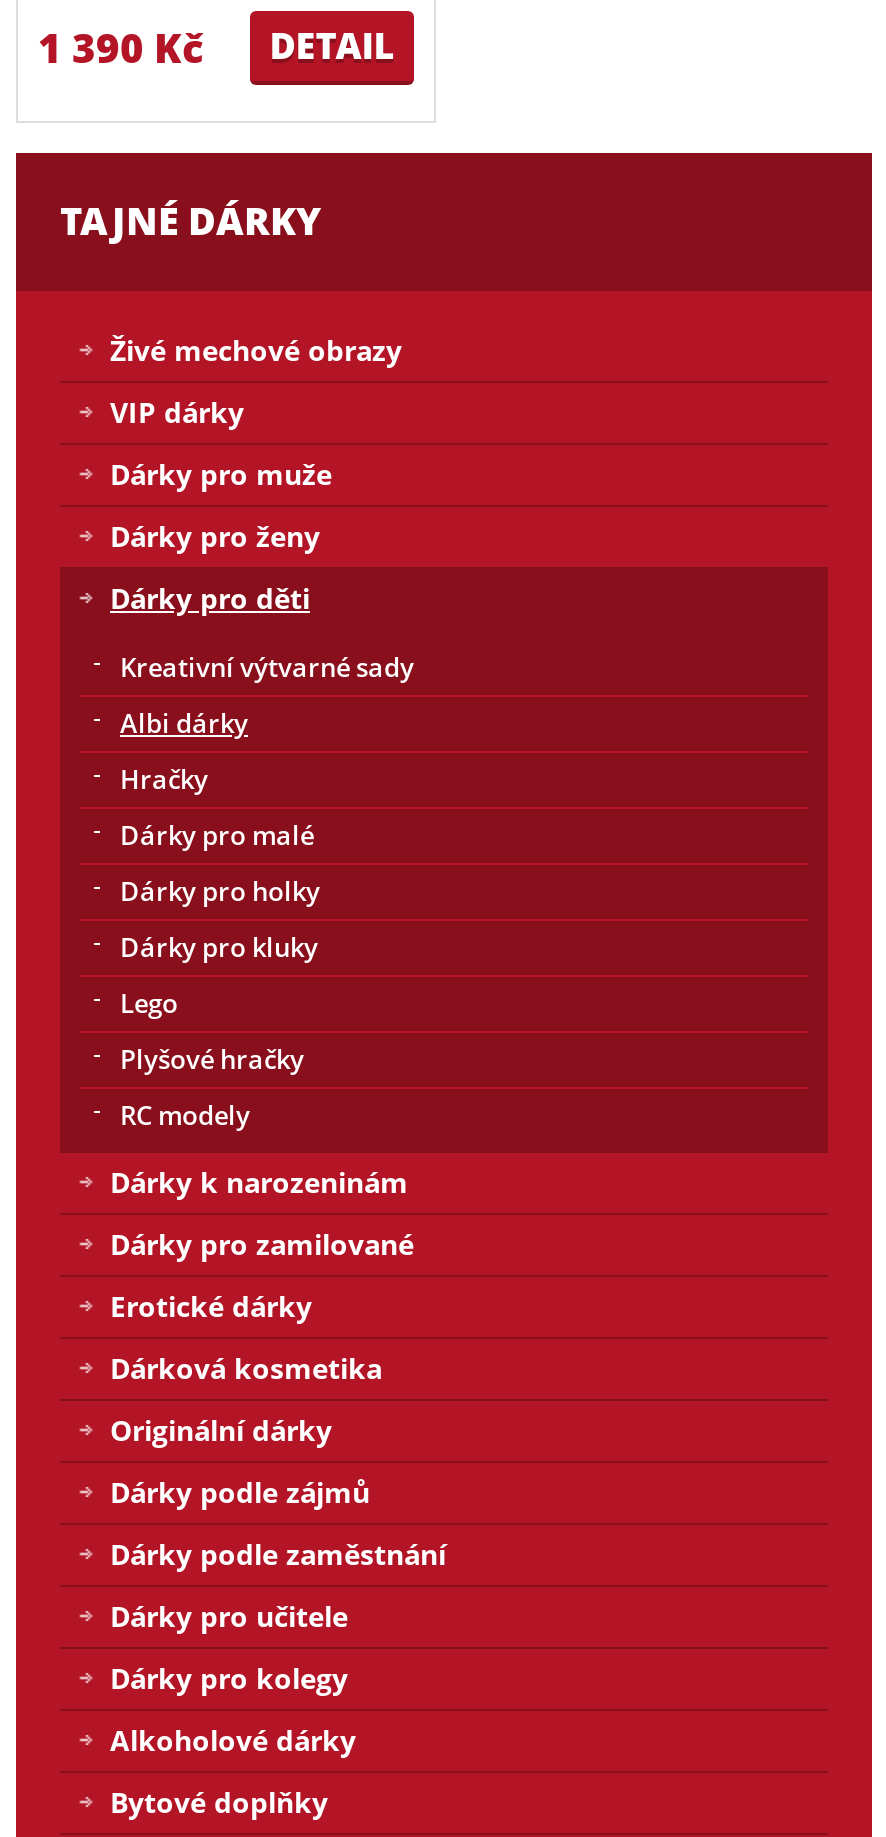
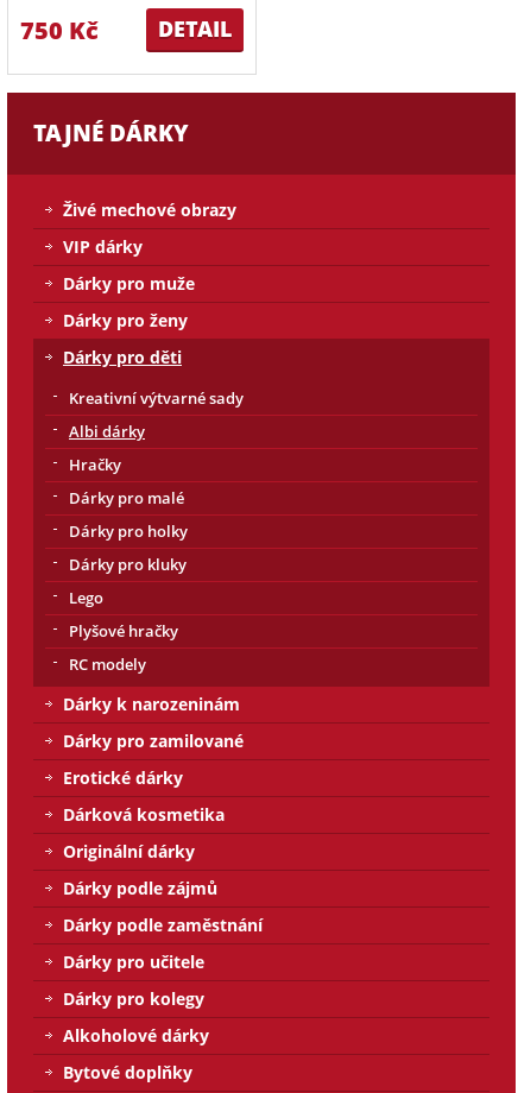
- 1 390 Kč
+ 750 Kč
